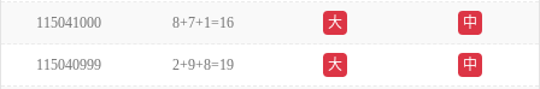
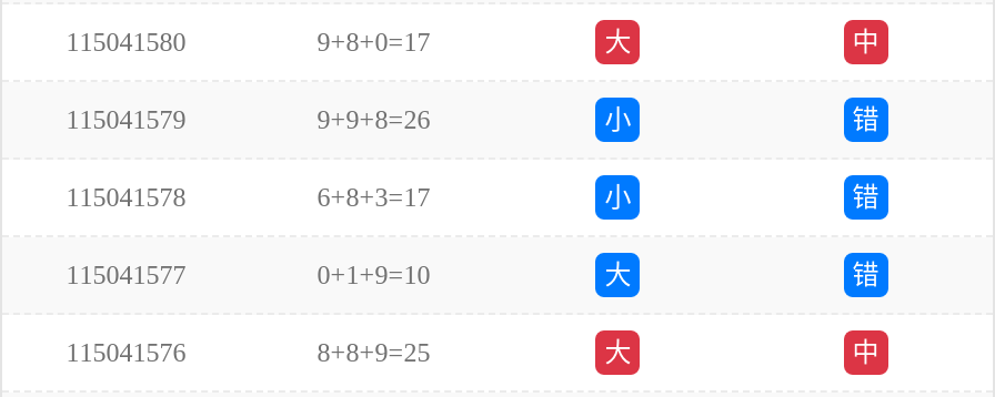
- 115041000
+ 115041580

- 8+7+1=16
+ 9+8+0=17

- 115040999
- 2+9+8=19
+ 115041579
+ 9+9+8=26
+ 小
+ 错
+ 115041578
+ 6+8+3=17
+ 小
+ 错
+ 115041577
+ 0+1+9=10
+ 大
+ 错
+ 115041576
+ 8+8+9=25
